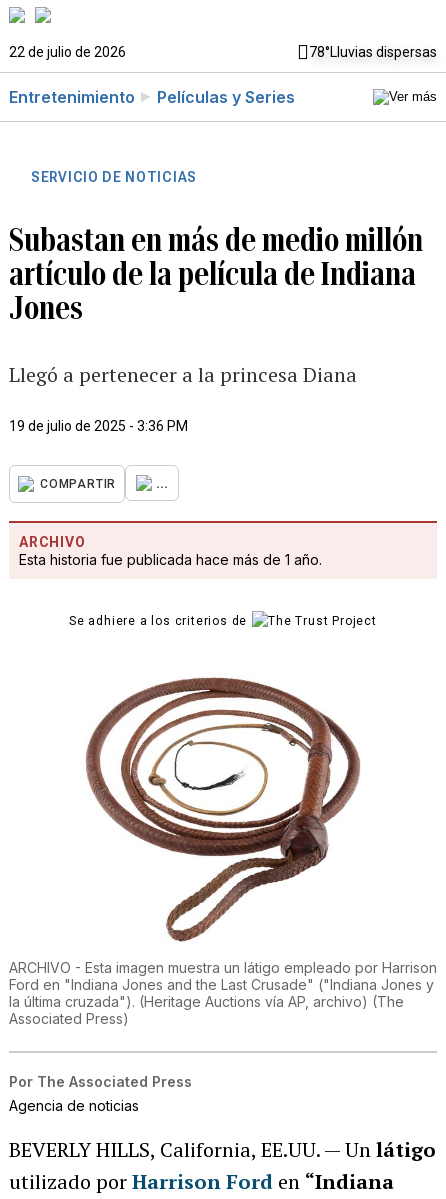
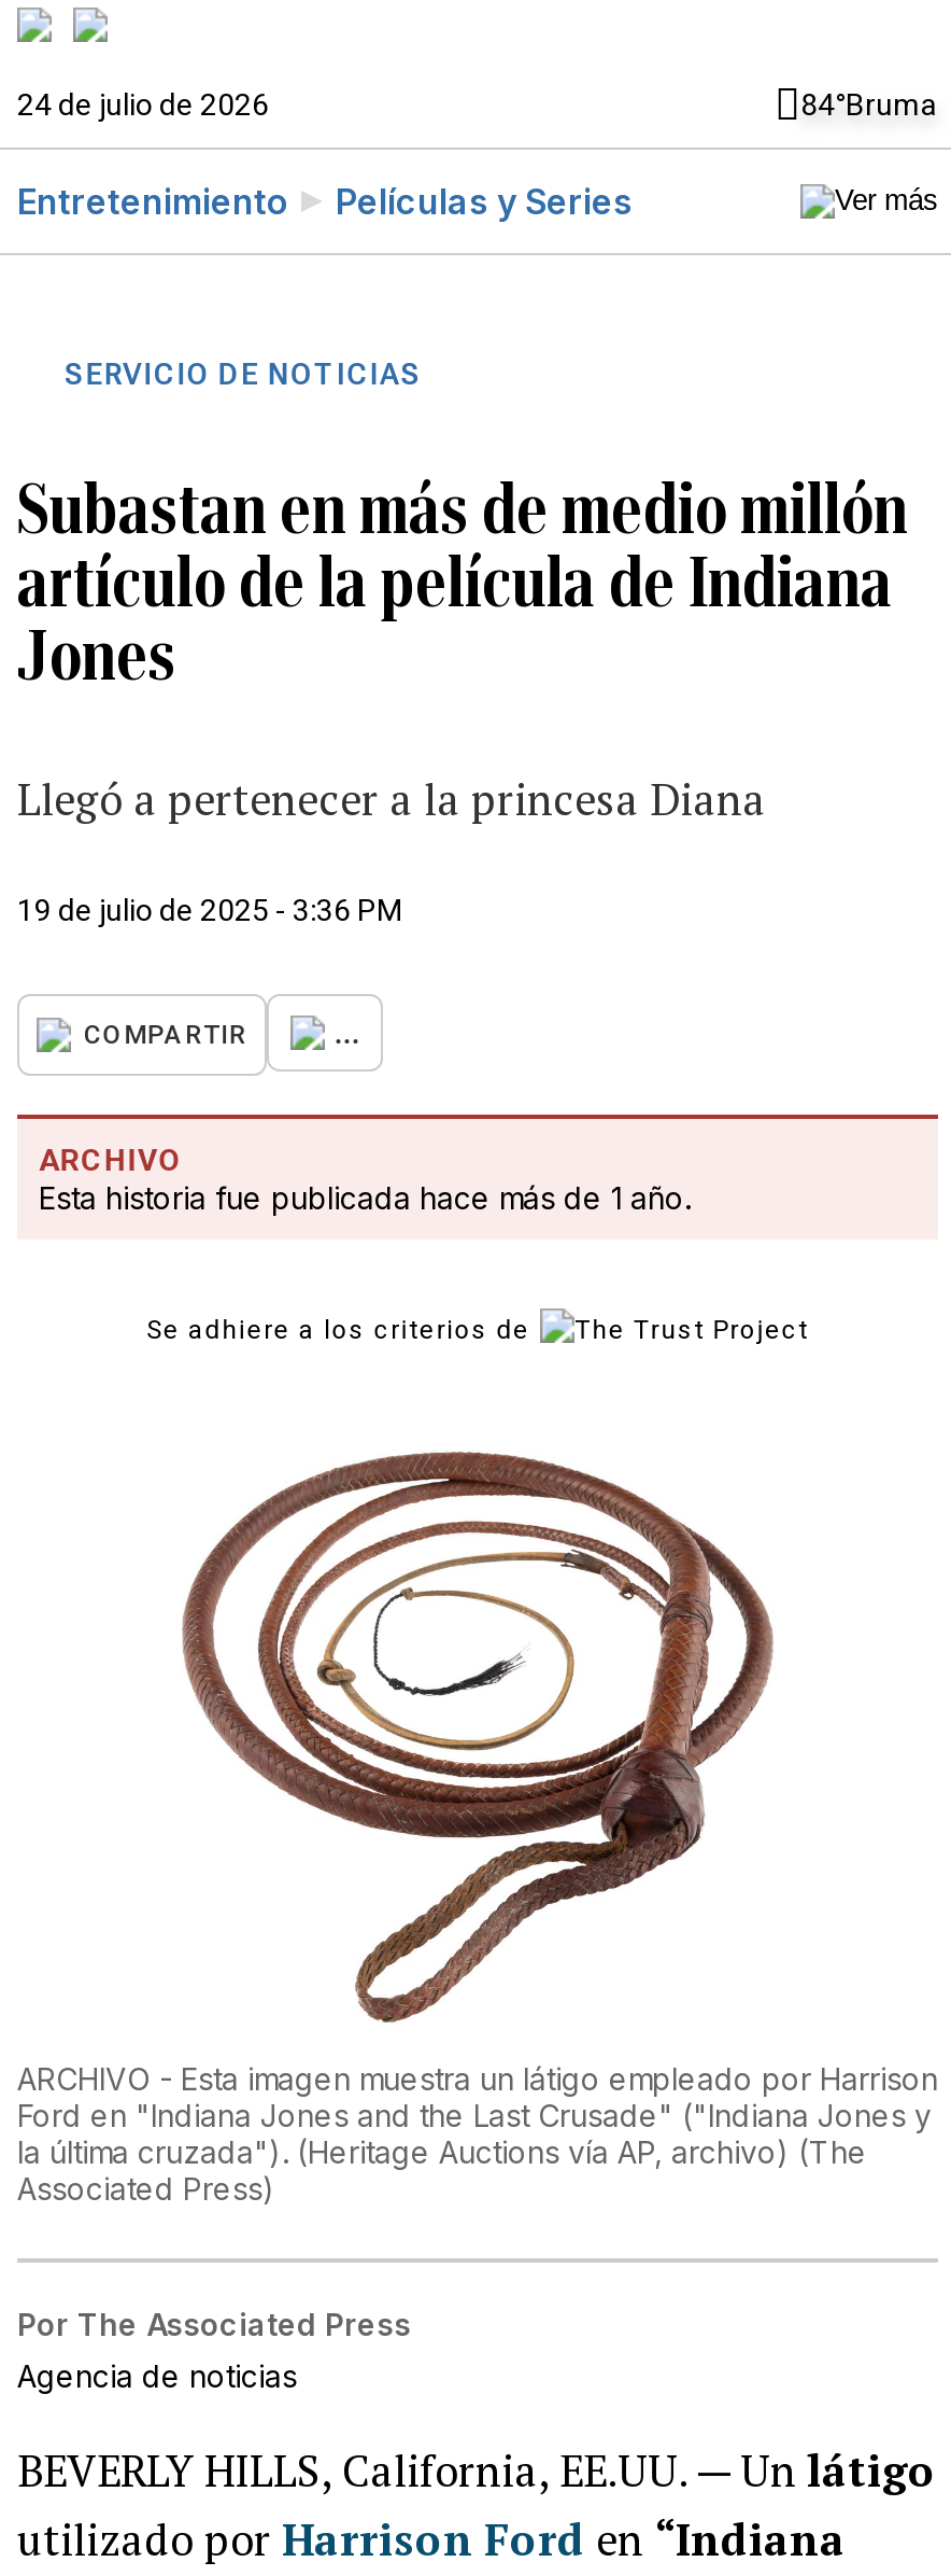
- 22 de julio de 2026
- 78°Lluvias dispersas
+ 24 de julio de 2026
+ 84°Bruma
